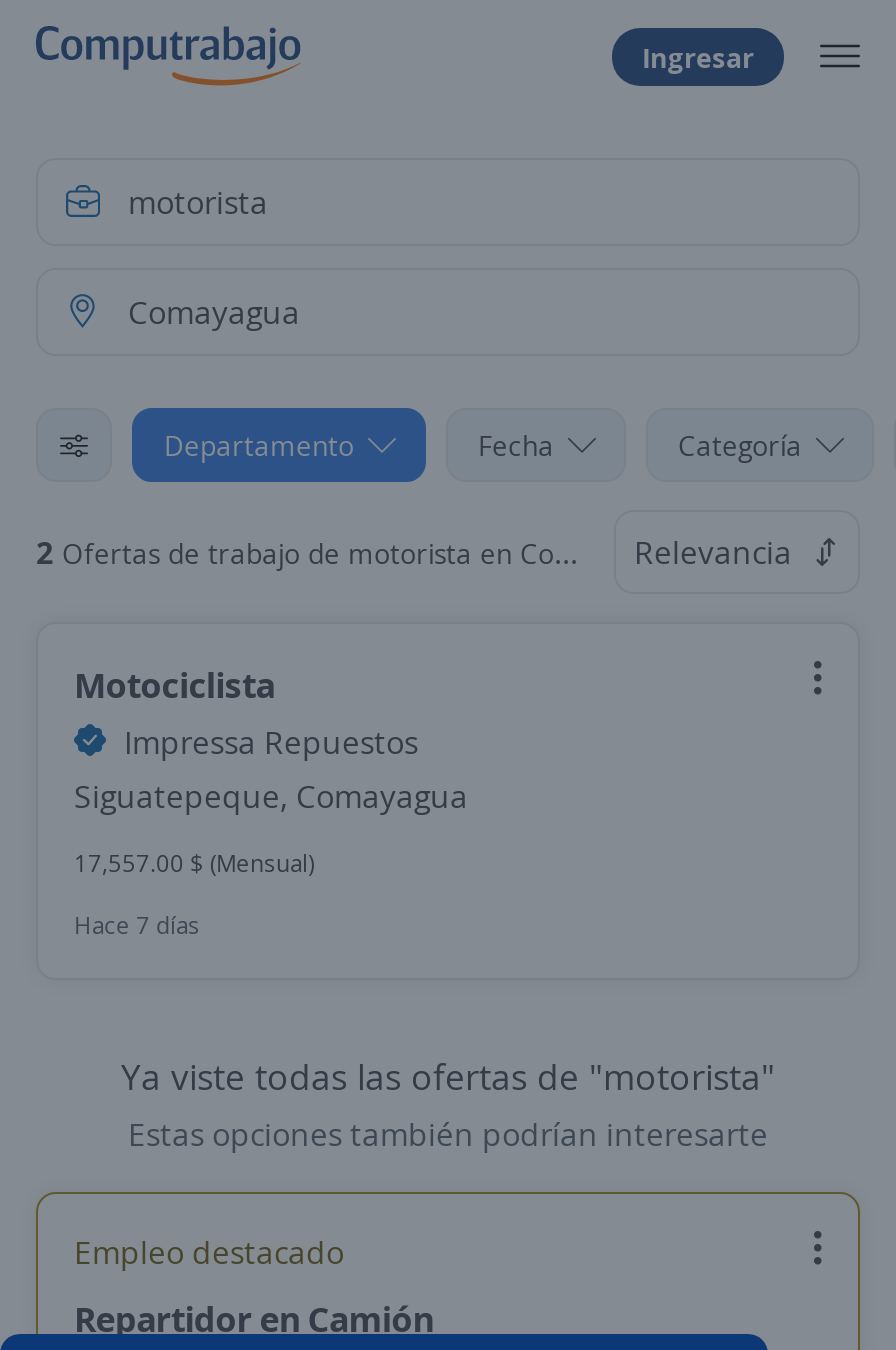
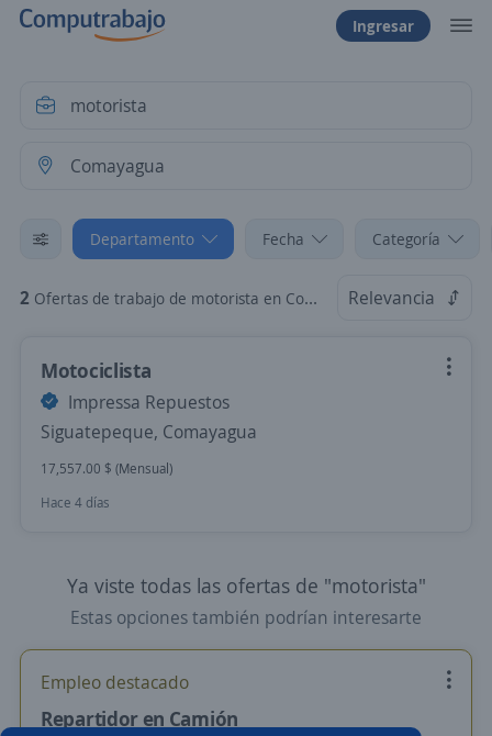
- Hace 7 días
+ Hace 4 días
